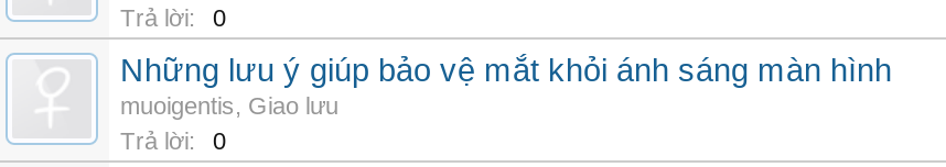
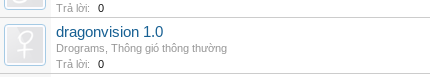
- Những lưu ý giúp bảo vệ mắt khỏi ánh sáng màn hình
- muoigentis, Giao lưu
+ dragonvision 1.0
+ Drograms, Thông gió thông thường
